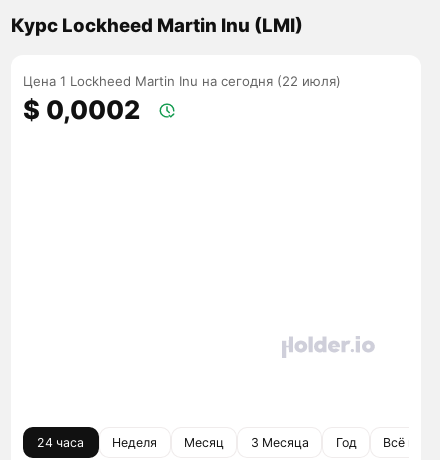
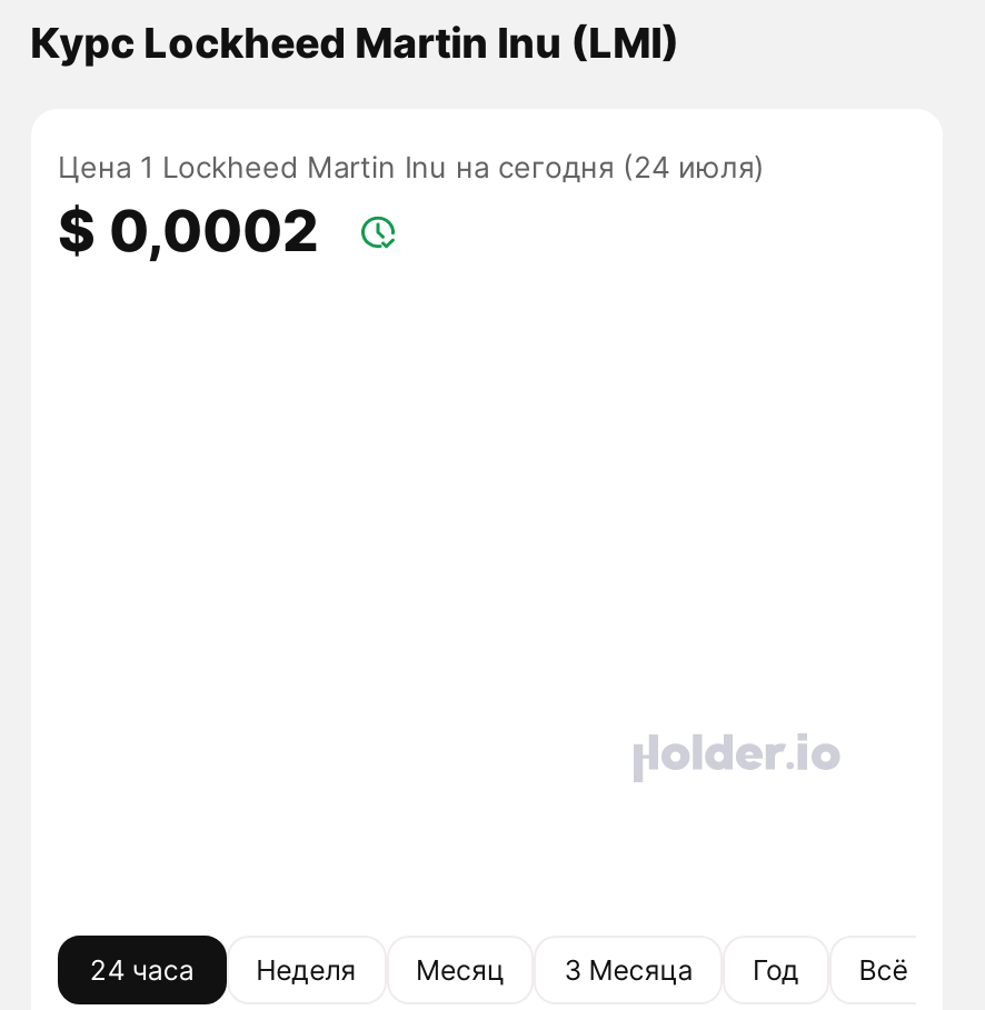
- Цена 1 Lockheed Martin Inu на сегодня (22 июля)
+ Цена 1 Lockheed Martin Inu на сегодня (24 июля)
